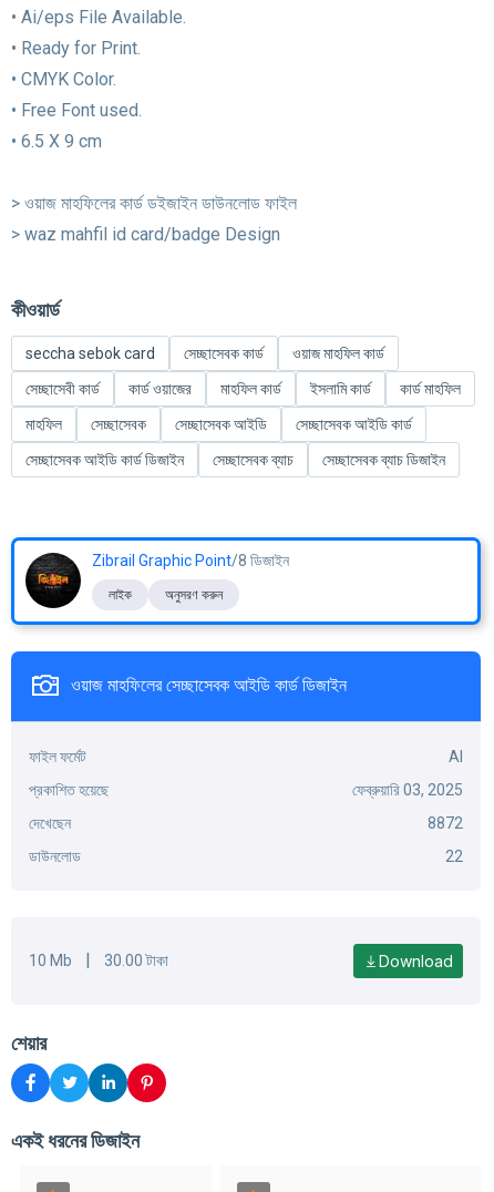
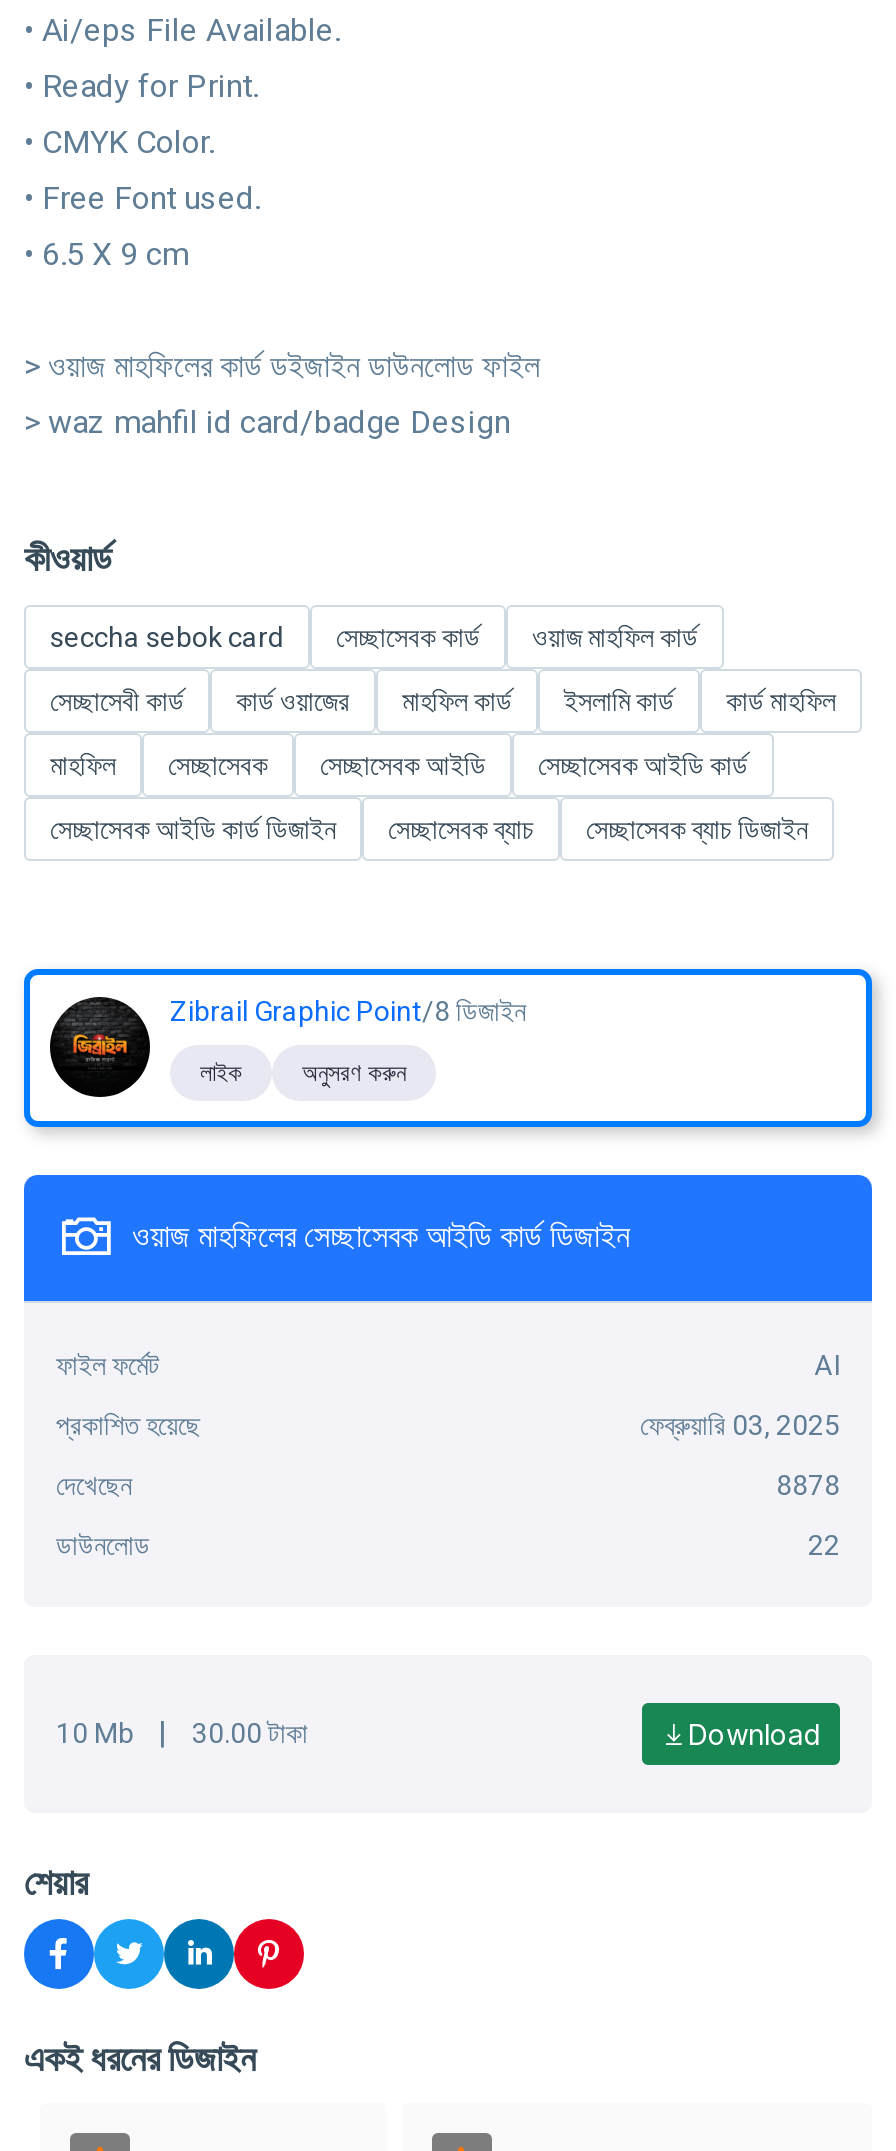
- 8872
+ 8878
